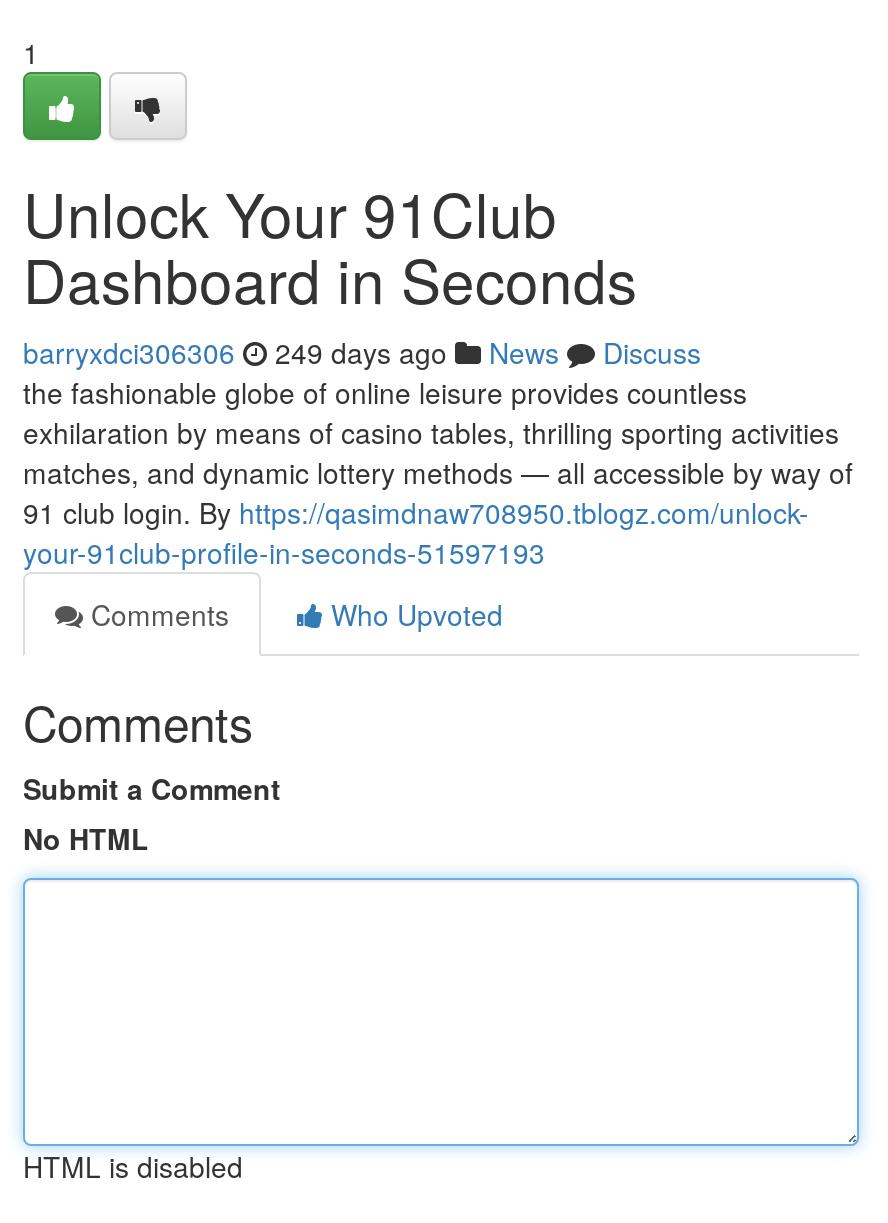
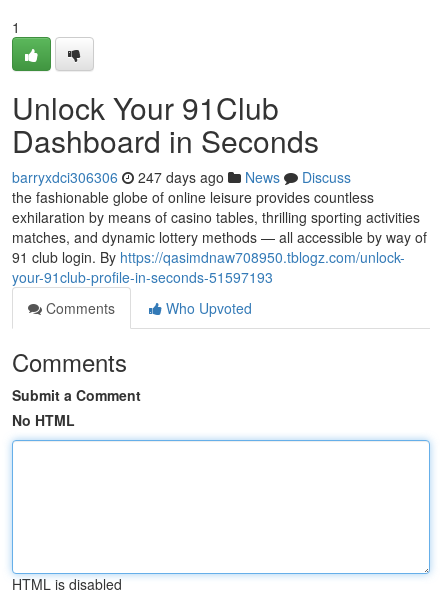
- barryxdci306306 249 days ago News Discuss
+ barryxdci306306 247 days ago News Discuss
